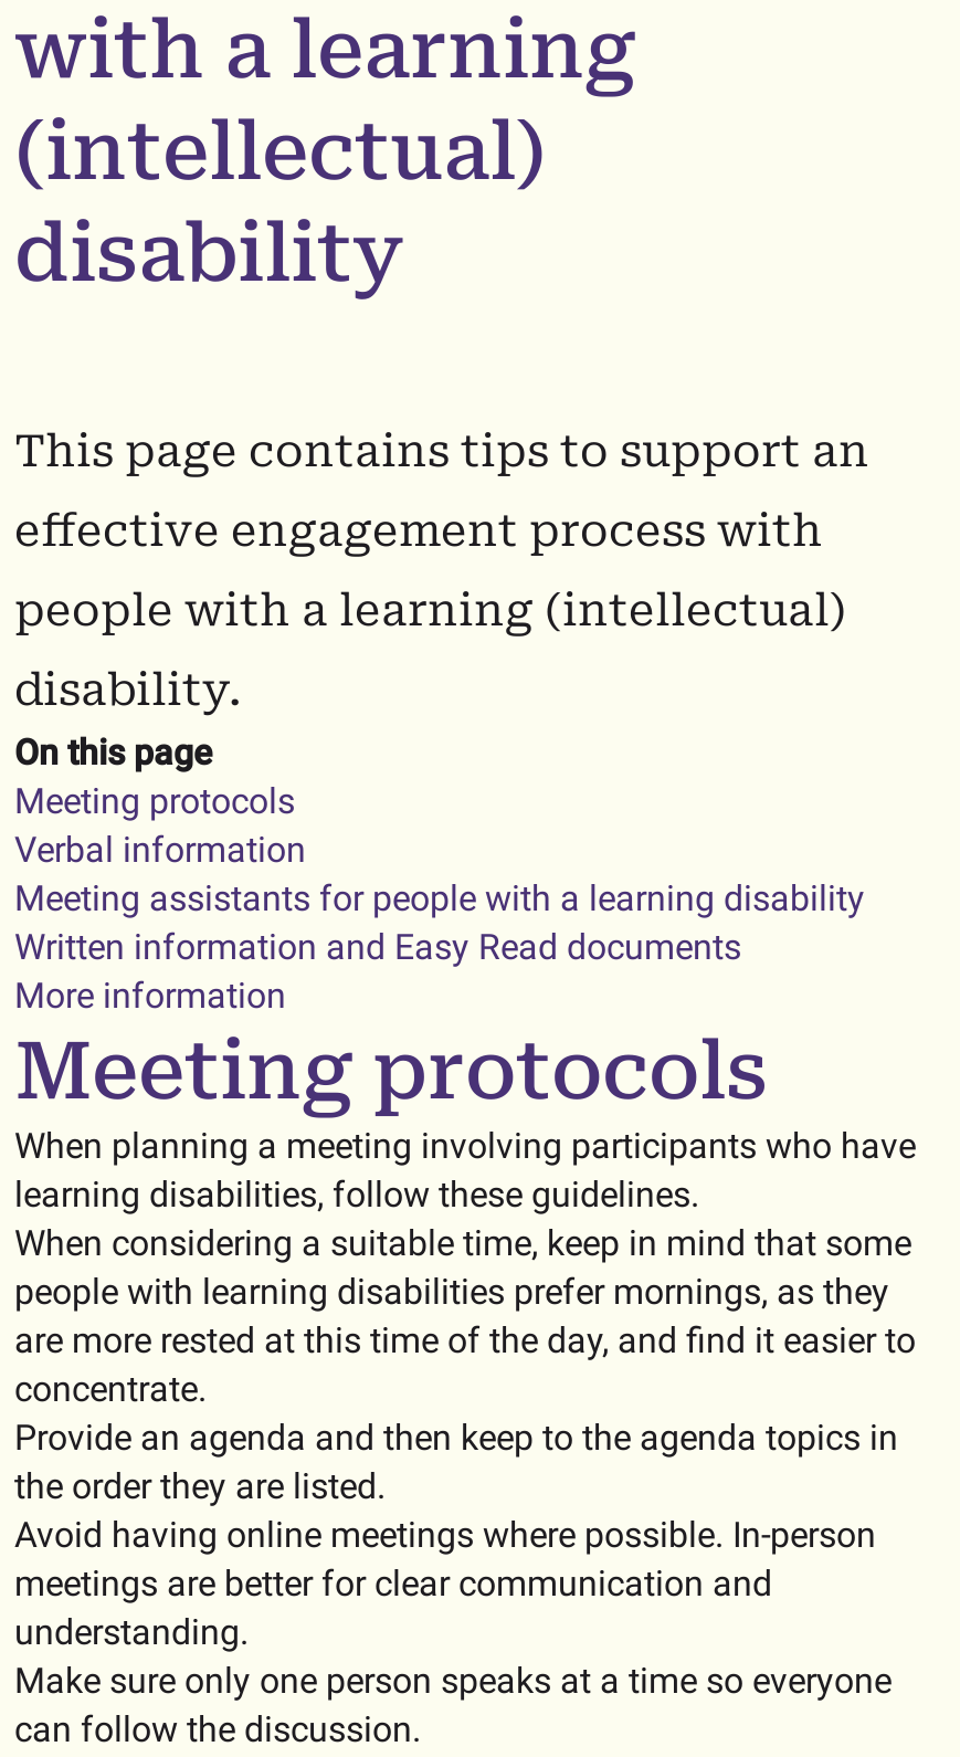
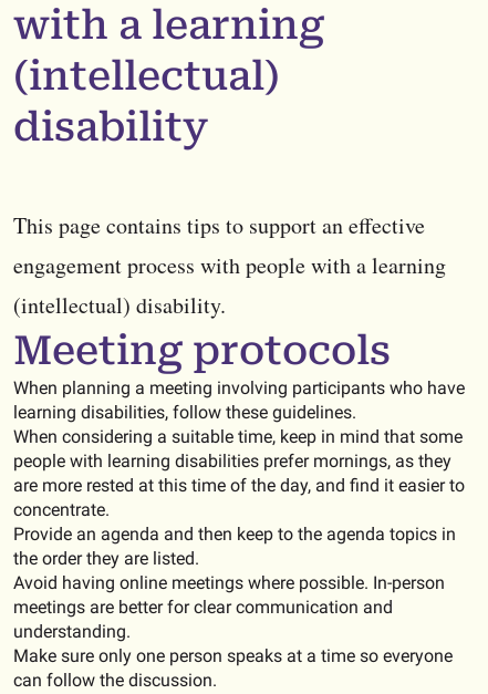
- This page contains tips to support an
- effective engagement process with
- people with a learning (intellectual)
- disability.
- On this page
- Meeting protocols
- Verbal information
- Meeting assistants for people with a learning disability
- Written information and Easy Read documents
- More information
+ This page contains tips to support an effective
+ engagement process with people with a learning
+ (intellectual) disability.
